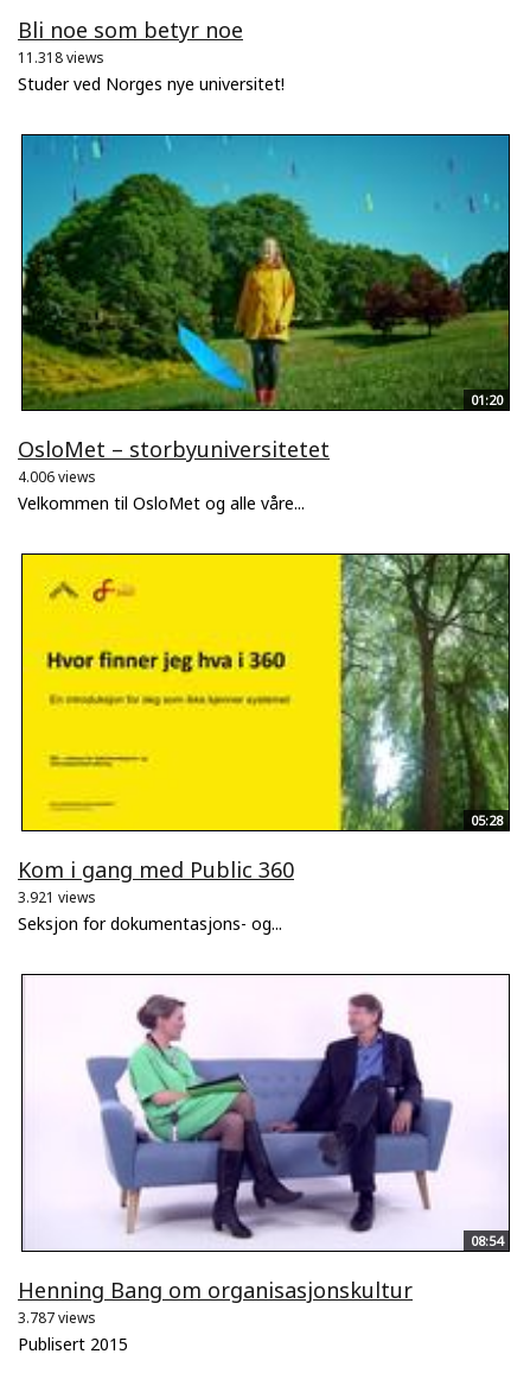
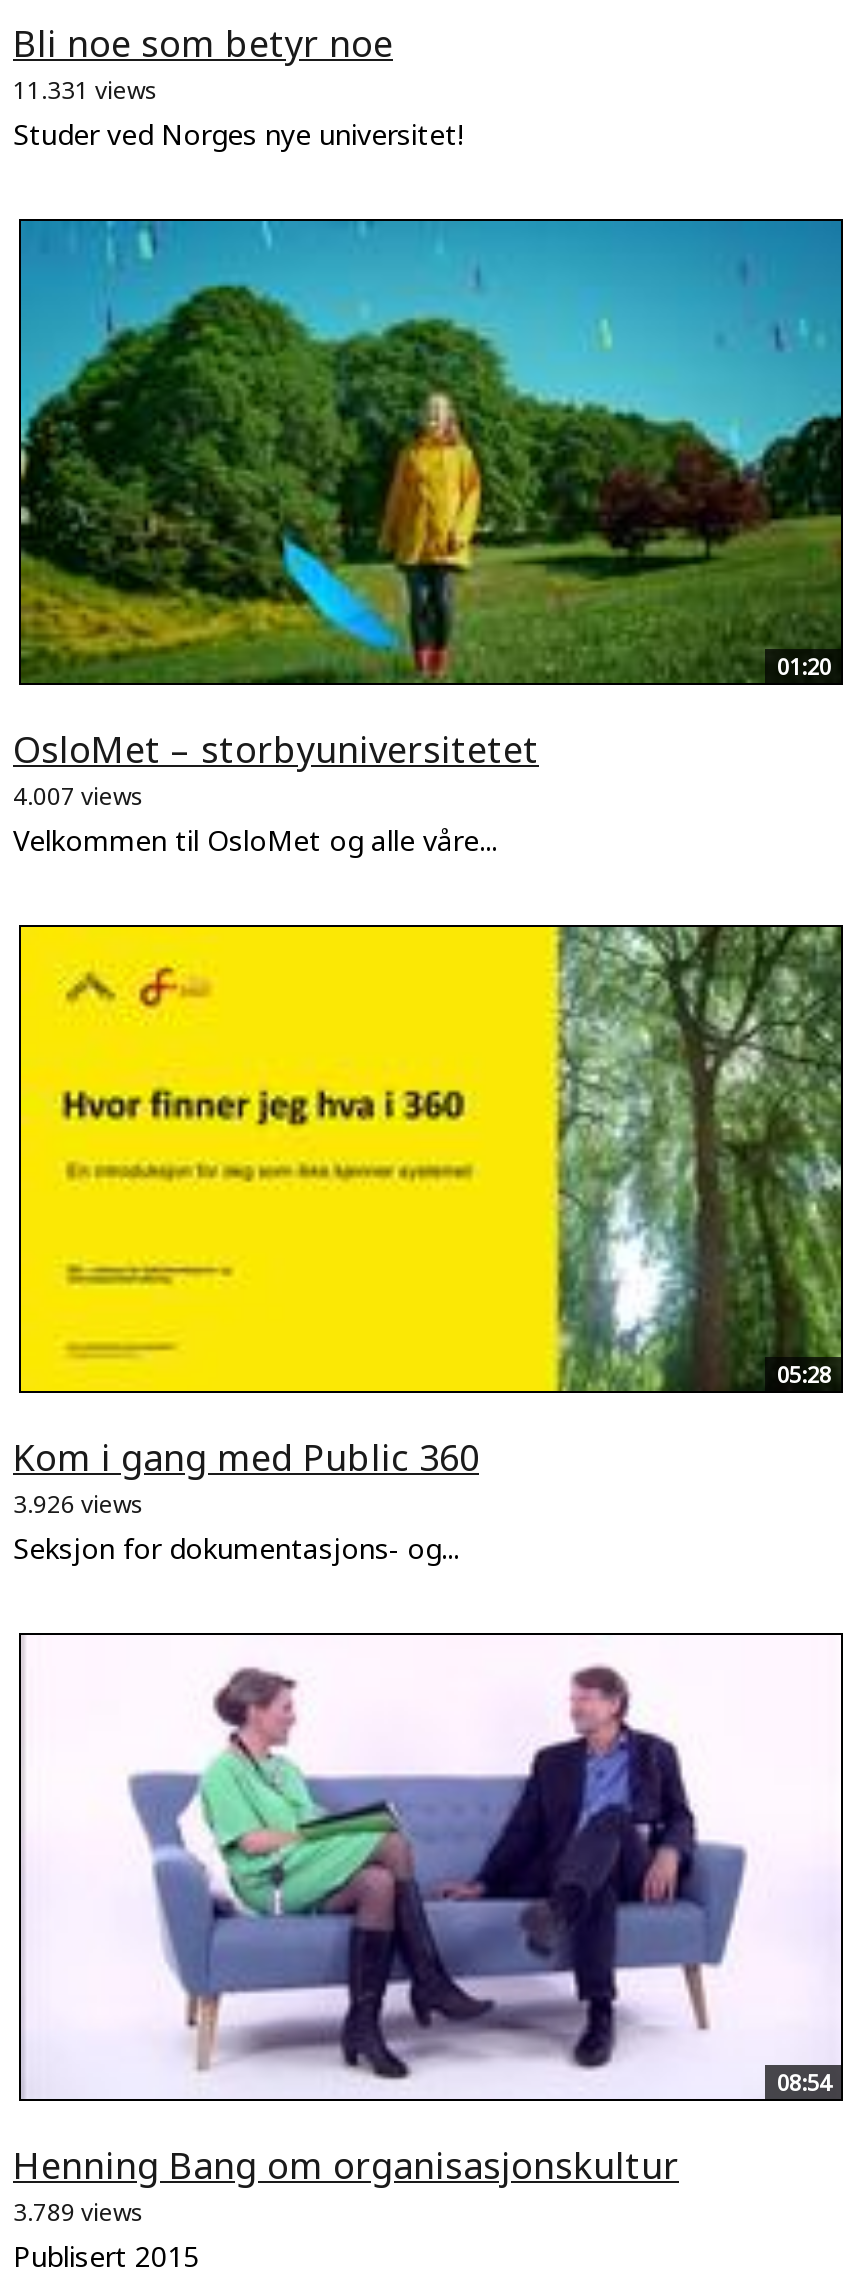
- 11.318 views
+ 11.331 views

- 4.006 views
+ 4.007 views

- 3.921 views
+ 3.926 views

- 3.787 views
+ 3.789 views
